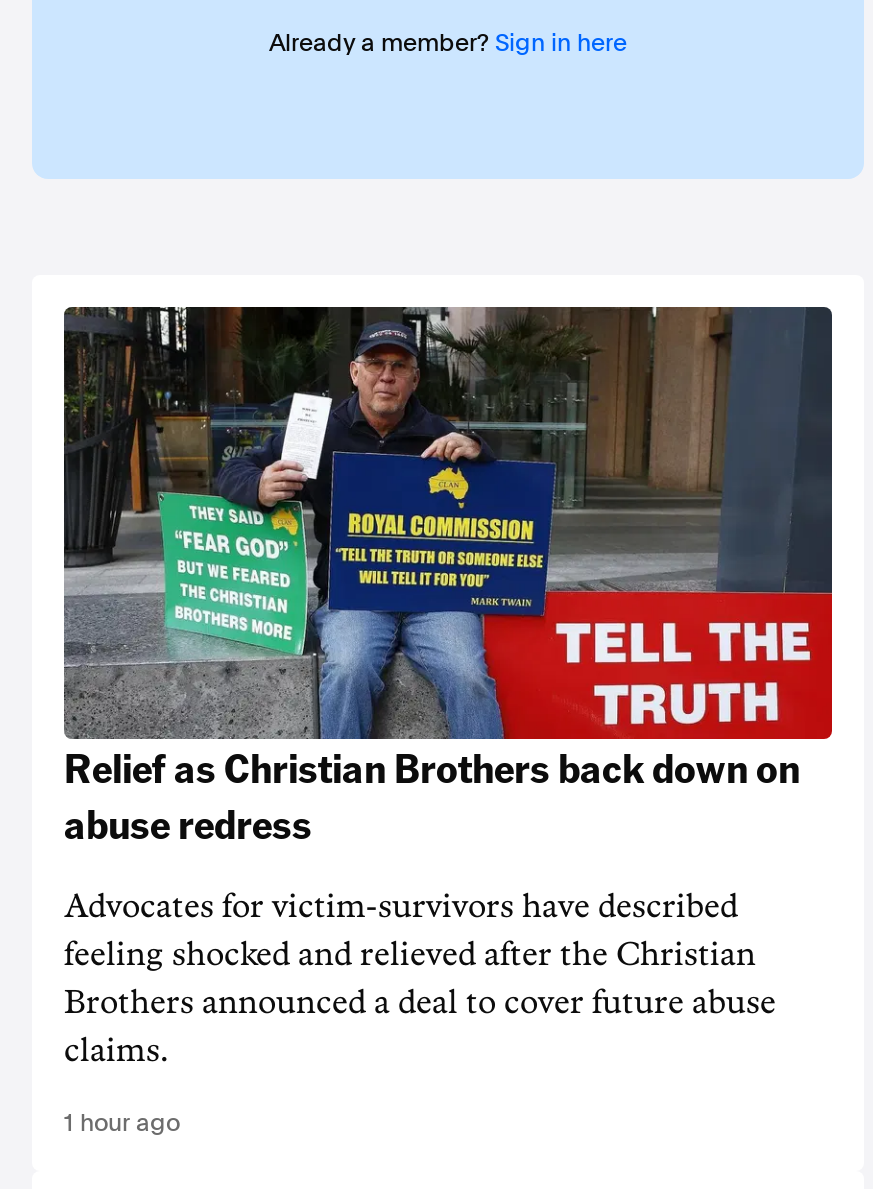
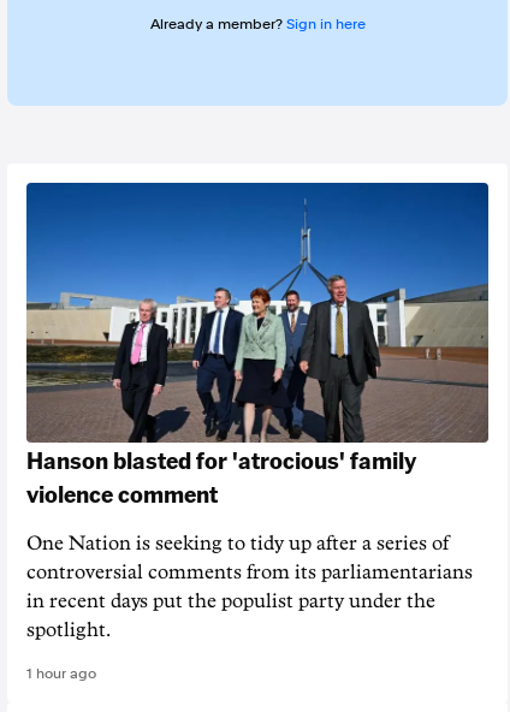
- [image]
- Relief as Christian Brothers back down on
- abuse redress
+ [image]
+ Hanson blasted for 'atrocious' family
+ violence comment

- Advocates for victim-survivors have described
+ One Nation is seeking to tidy up after a series of

- feeling shocked and relieved after the Christian
+ controversial comments from its parliamentarians

- Brothers announced a deal to cover future abuse
+ in recent days put the populist party under the

- claims.
+ spotlight.
